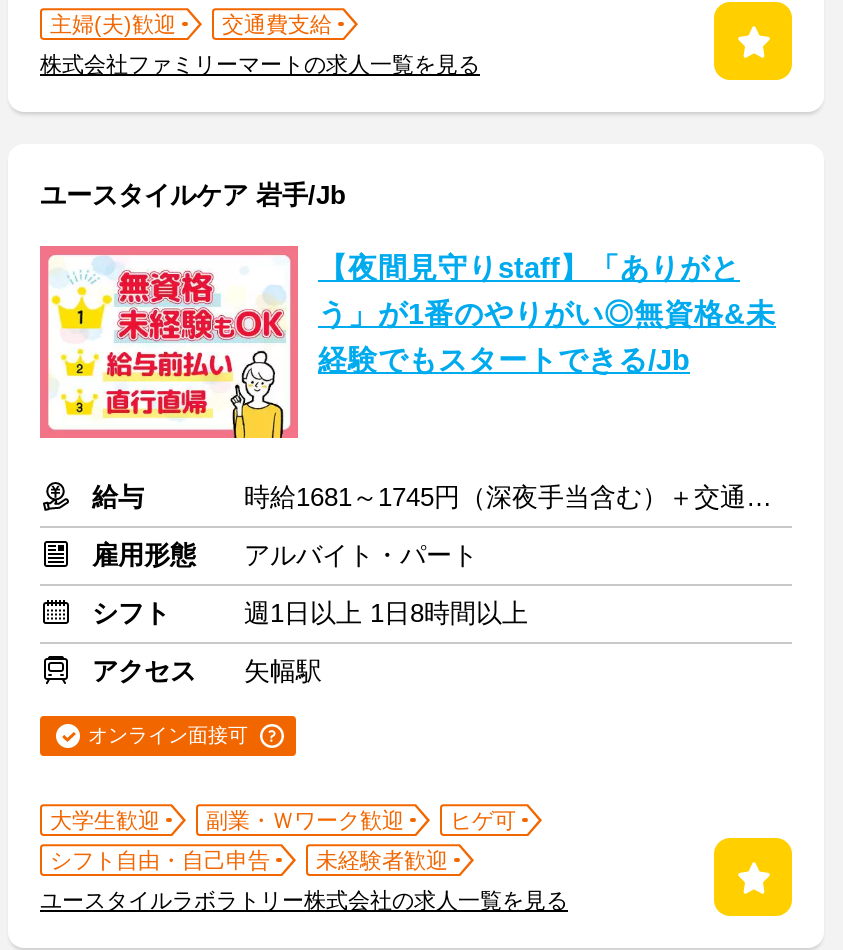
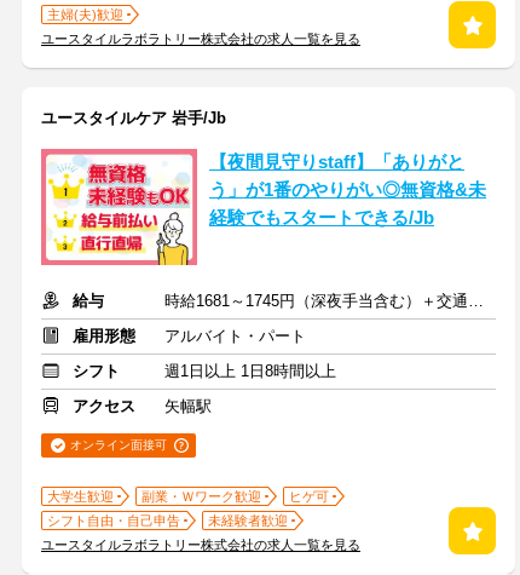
- 交通費支給
- 株式会社ファミリーマートの求人一覧を見る
+ ユースタイルラボラトリー株式会社の求人一覧を見る
